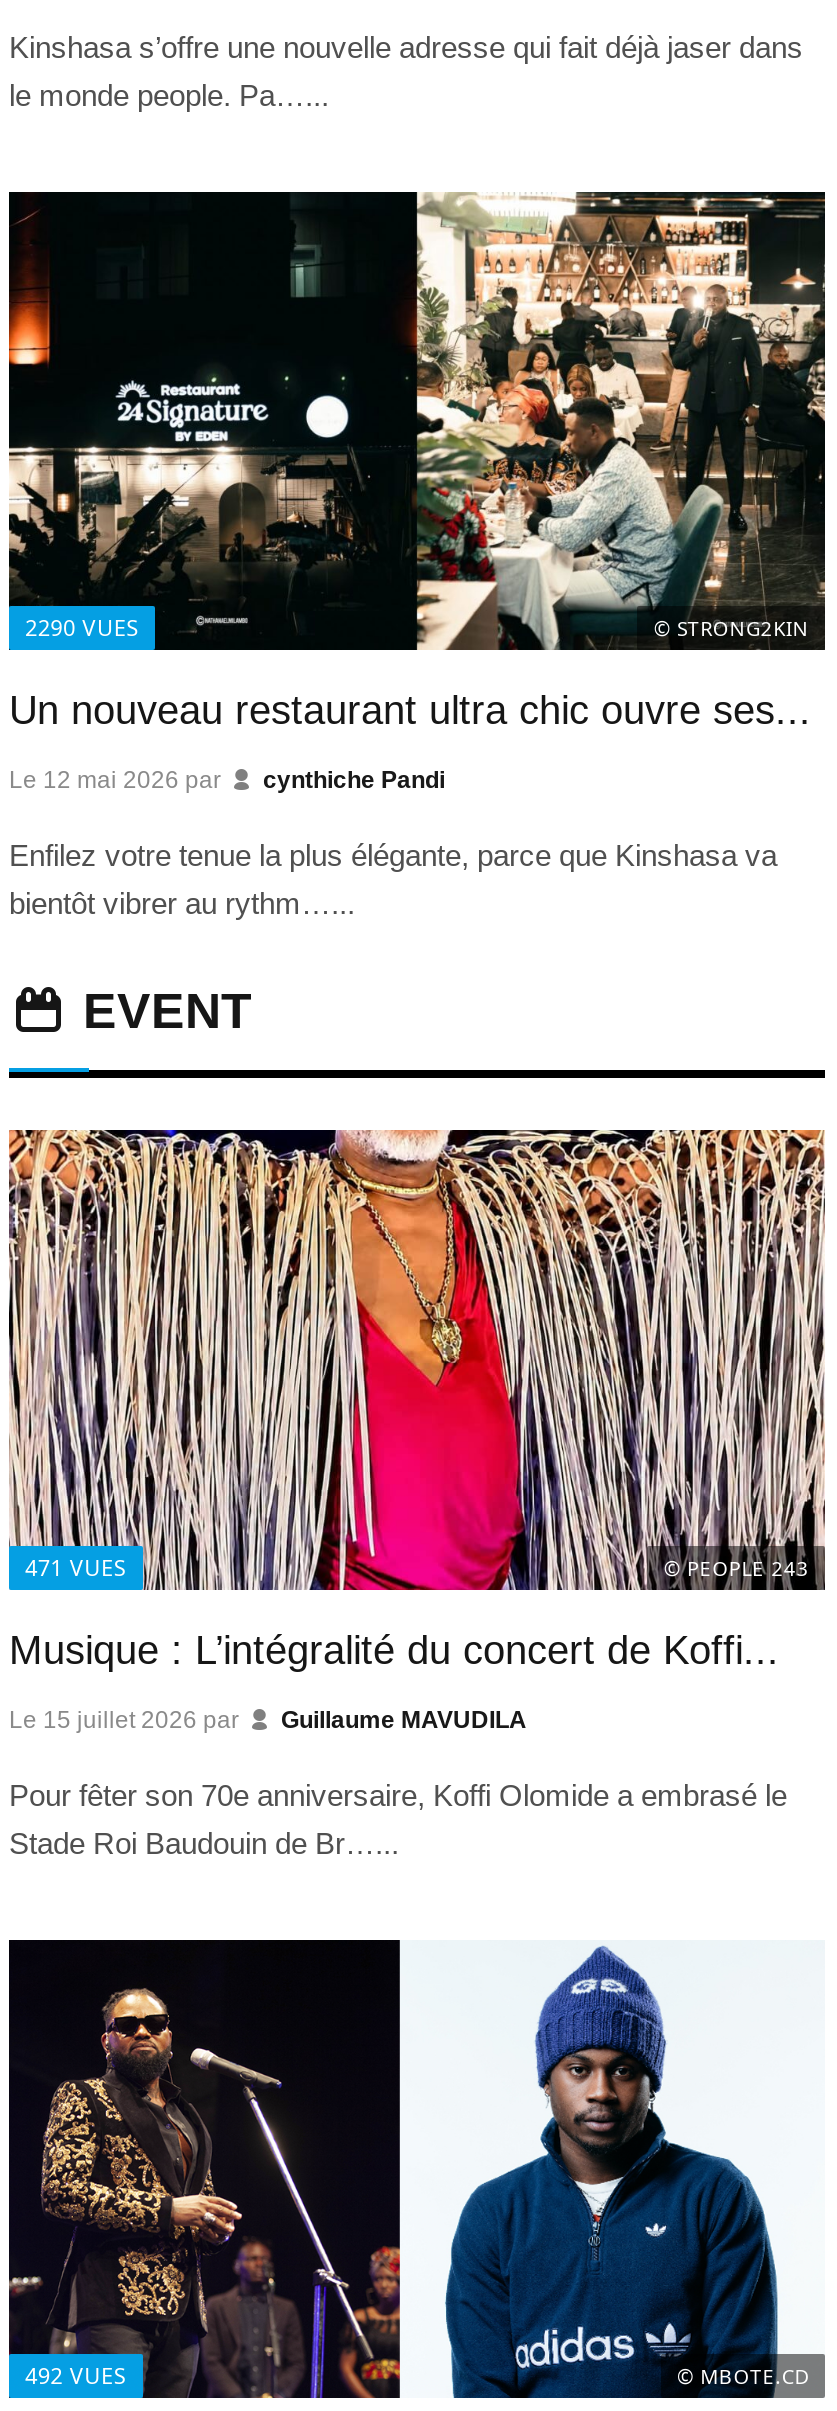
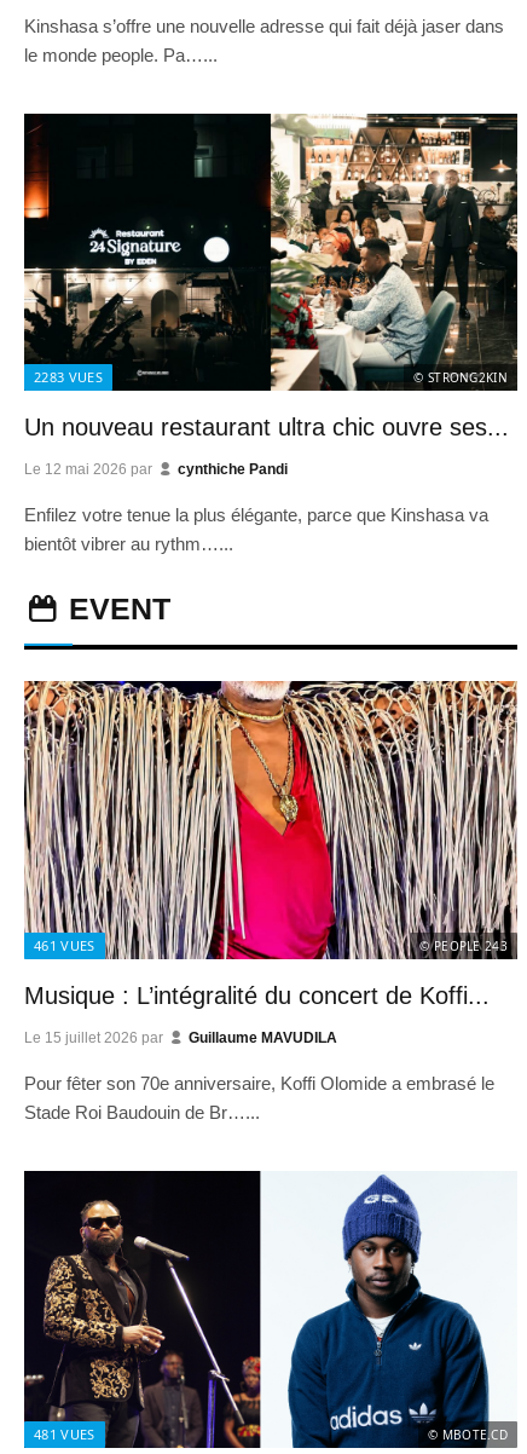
- 2290 VUES
+ 2283 VUES

- 471 VUES
+ 461 VUES

- 492 VUES
+ 481 VUES
